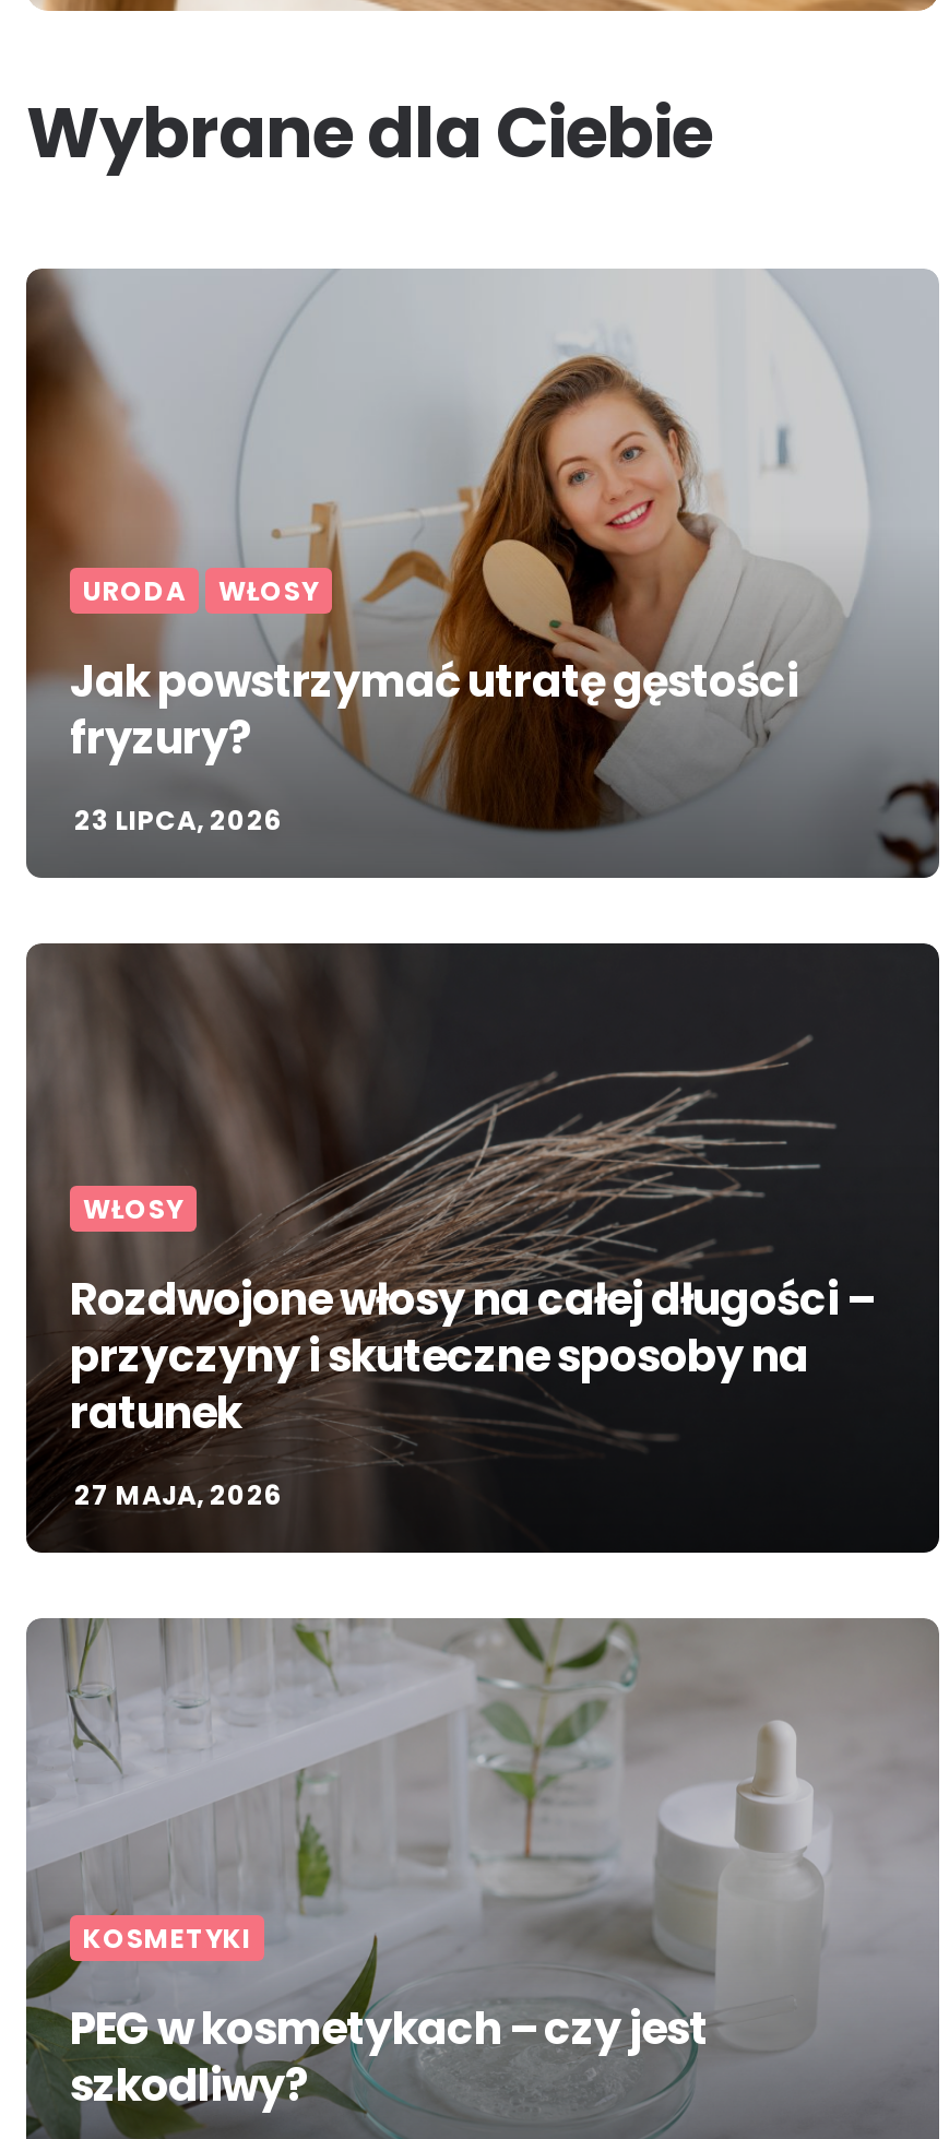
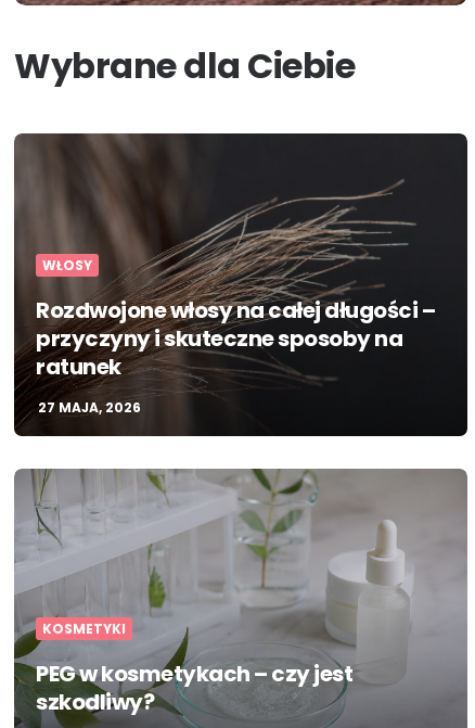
- [image]
- URODA
- WŁOSY
- Jak powstrzymać utratę gęstości
- fryzury?
- 23 LIPCA, 2026
